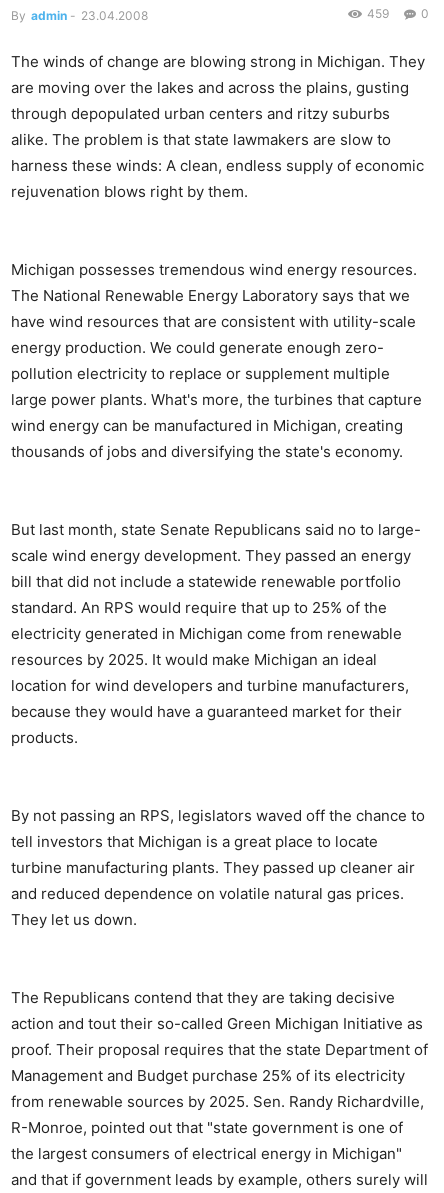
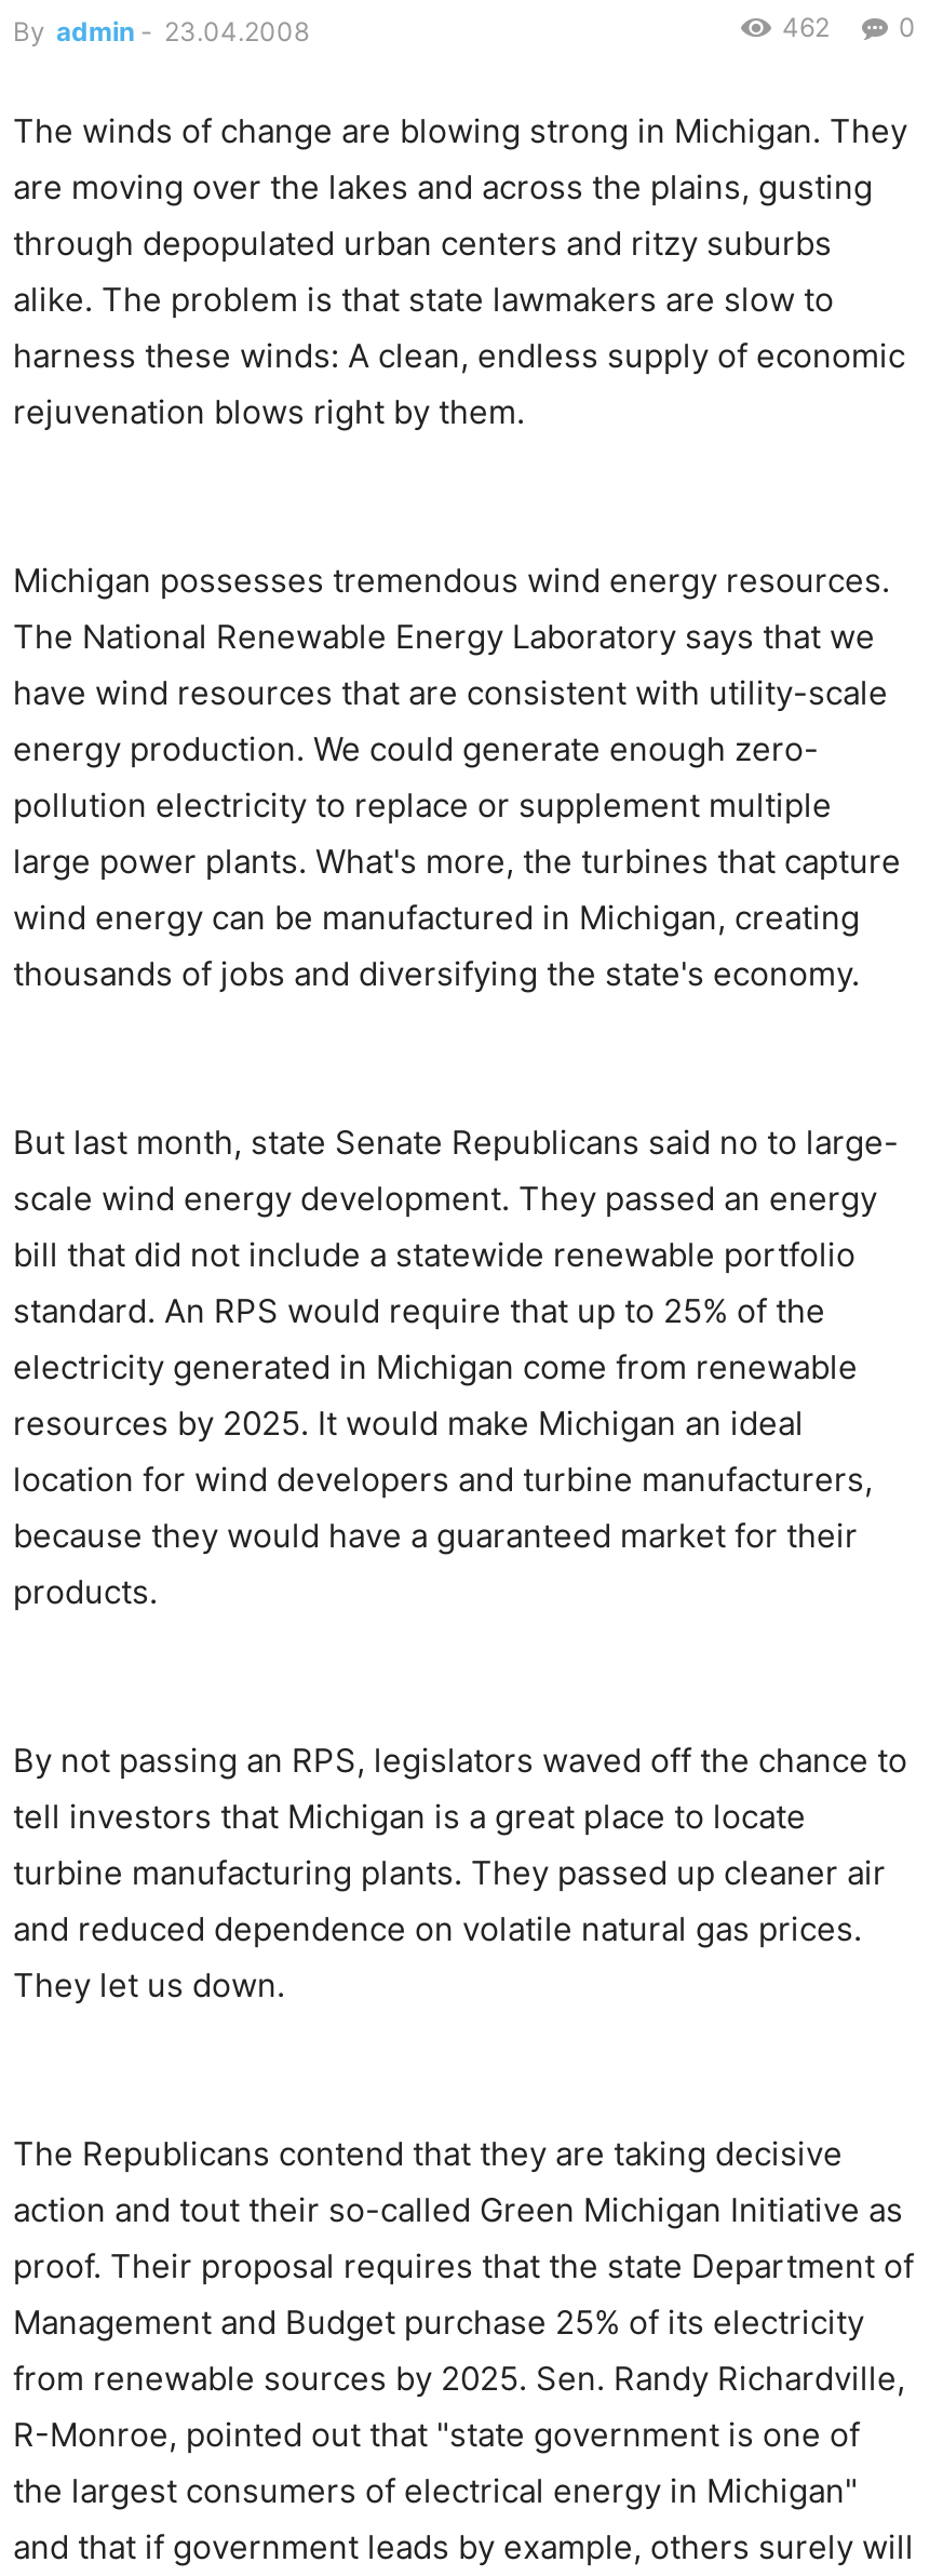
- 459
+ 462
